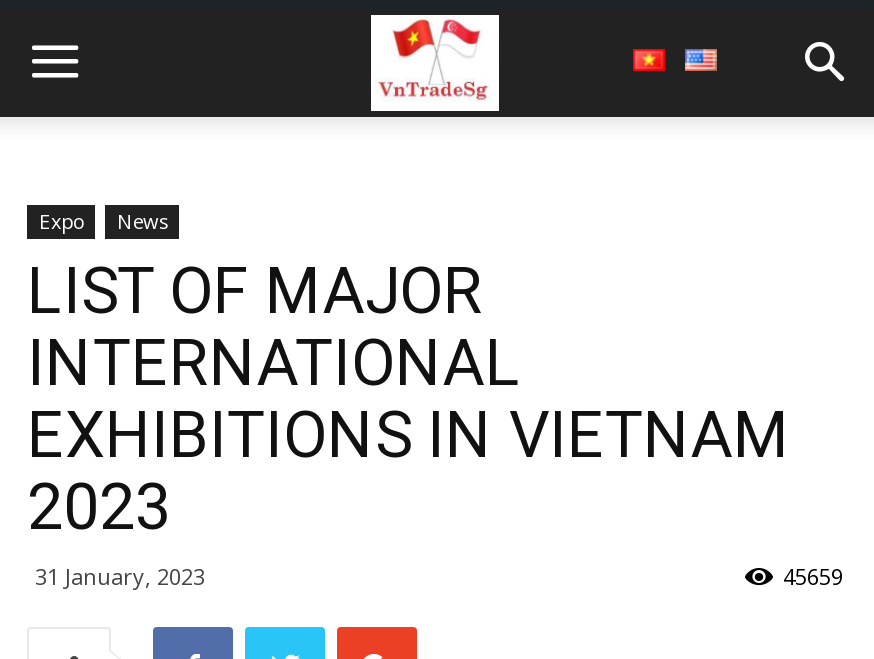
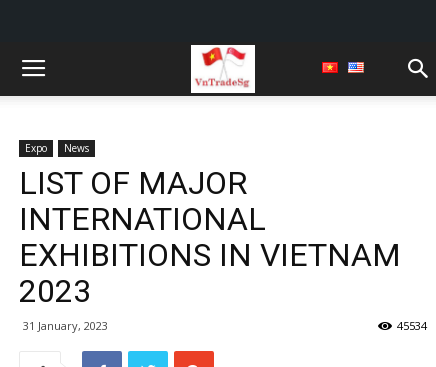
- 45659
+ 45534
